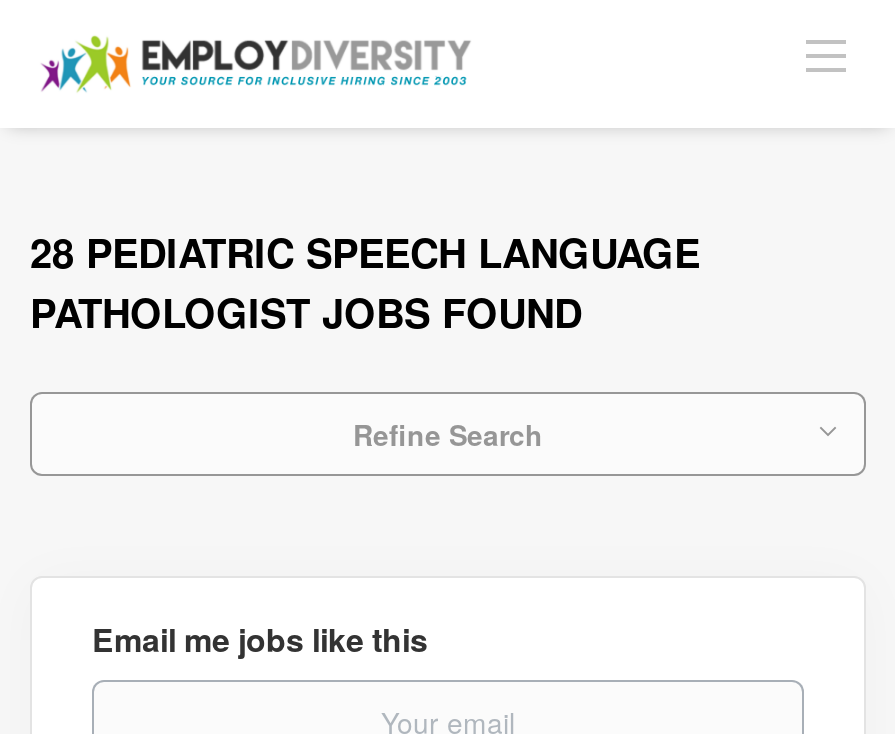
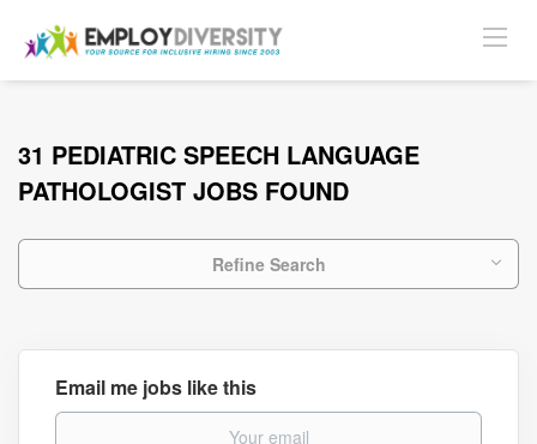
- 28 PEDIATRIC SPEECH LANGUAGE
+ 31 PEDIATRIC SPEECH LANGUAGE
